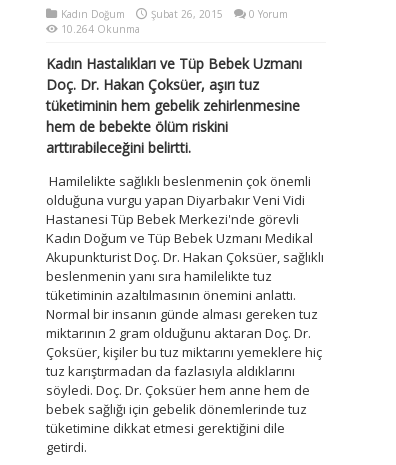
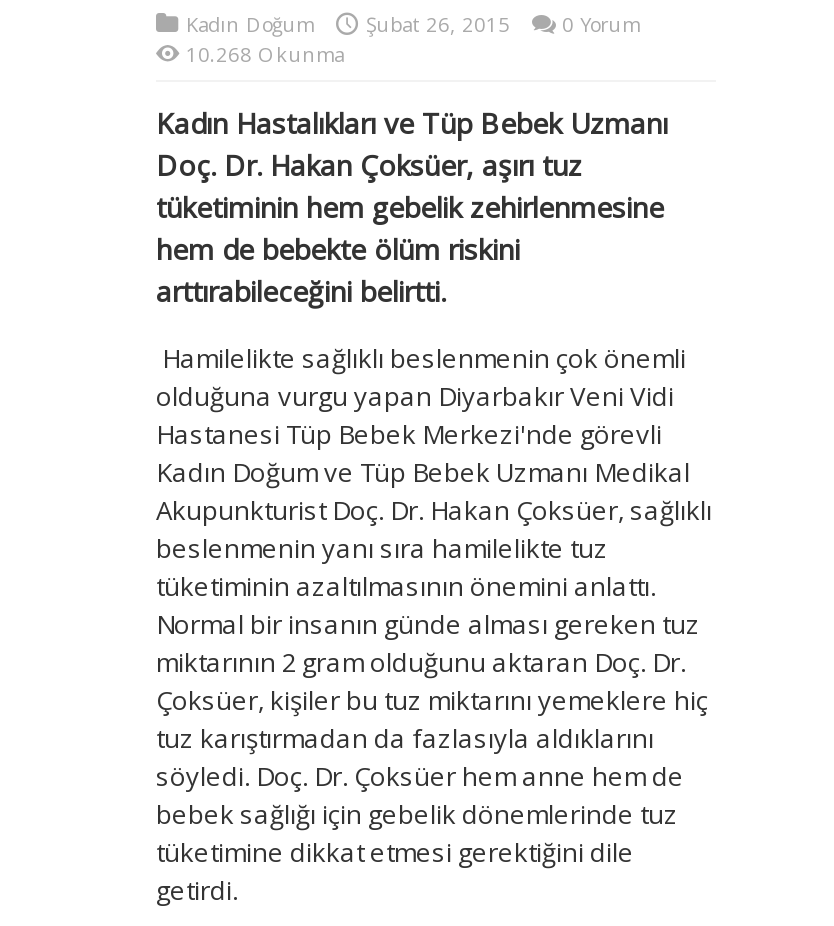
- 10.264 Okunma
+ 10.268 Okunma
